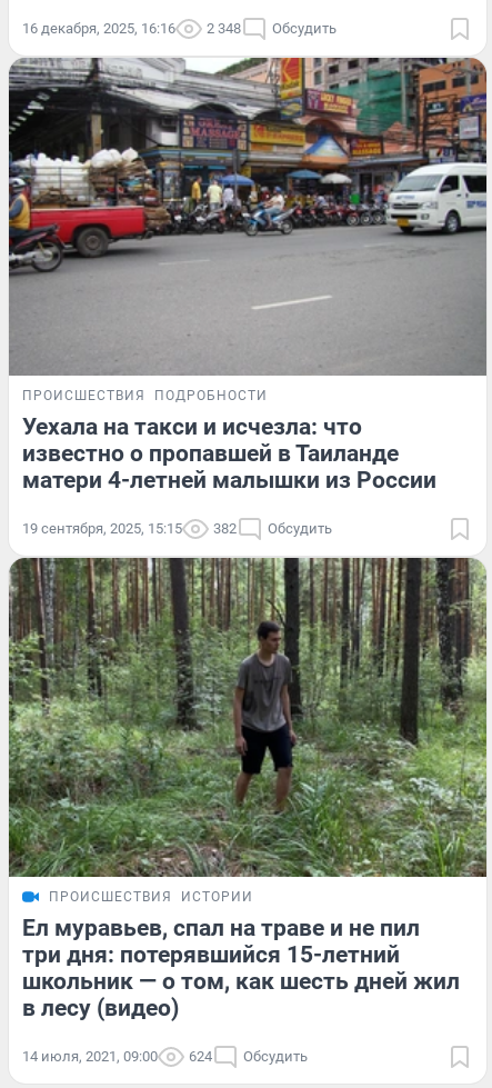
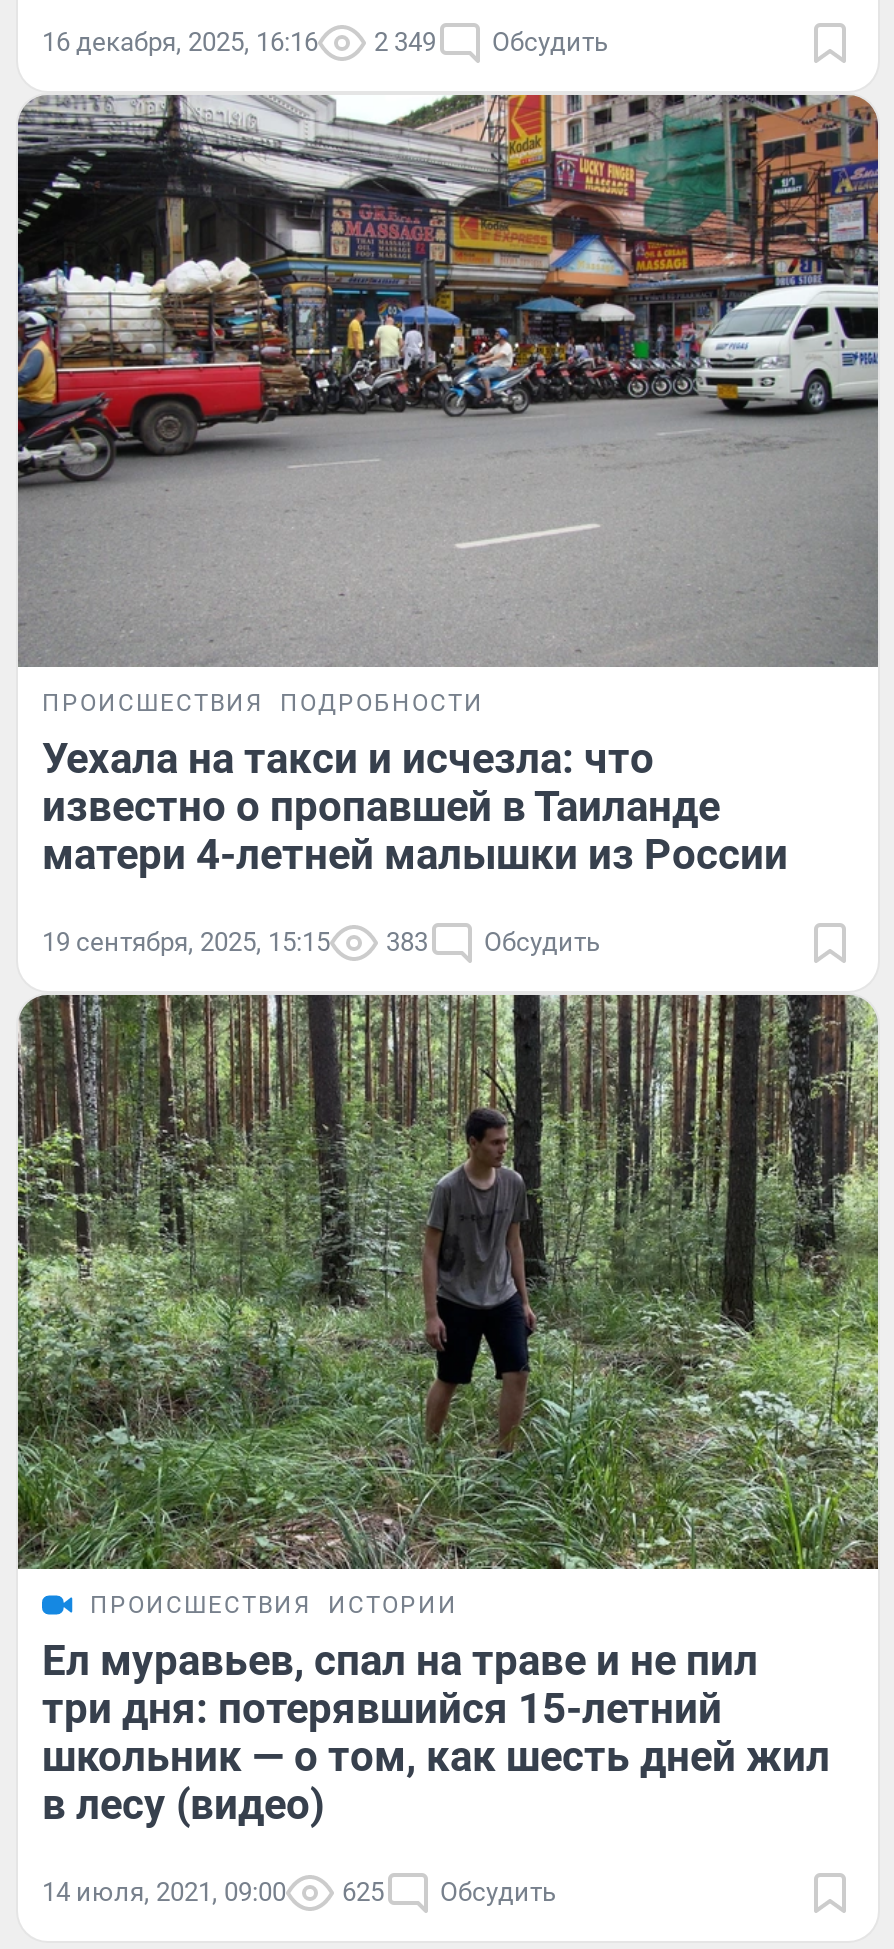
- 16 декабря, 2025, 16:16 2 348 Обсудить
+ 16 декабря, 2025, 16:16 2 349 Обсудить

- 19 сентября, 2025, 15:15 382 Обсудить
+ 19 сентября, 2025, 15:15 383 Обсудить

- 14 июля, 2021, 09:00 624 Обсудить
+ 14 июля, 2021, 09:00 625 Обсудить
